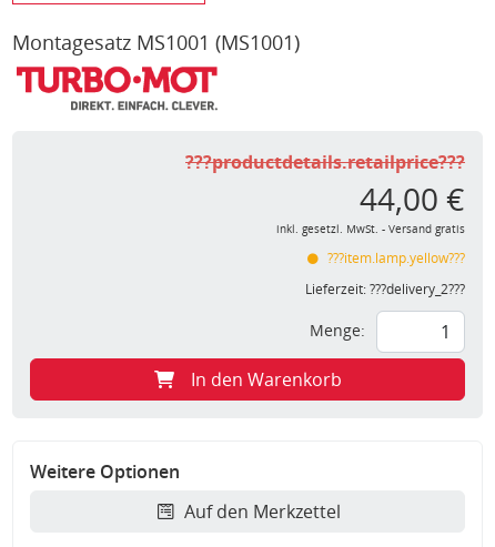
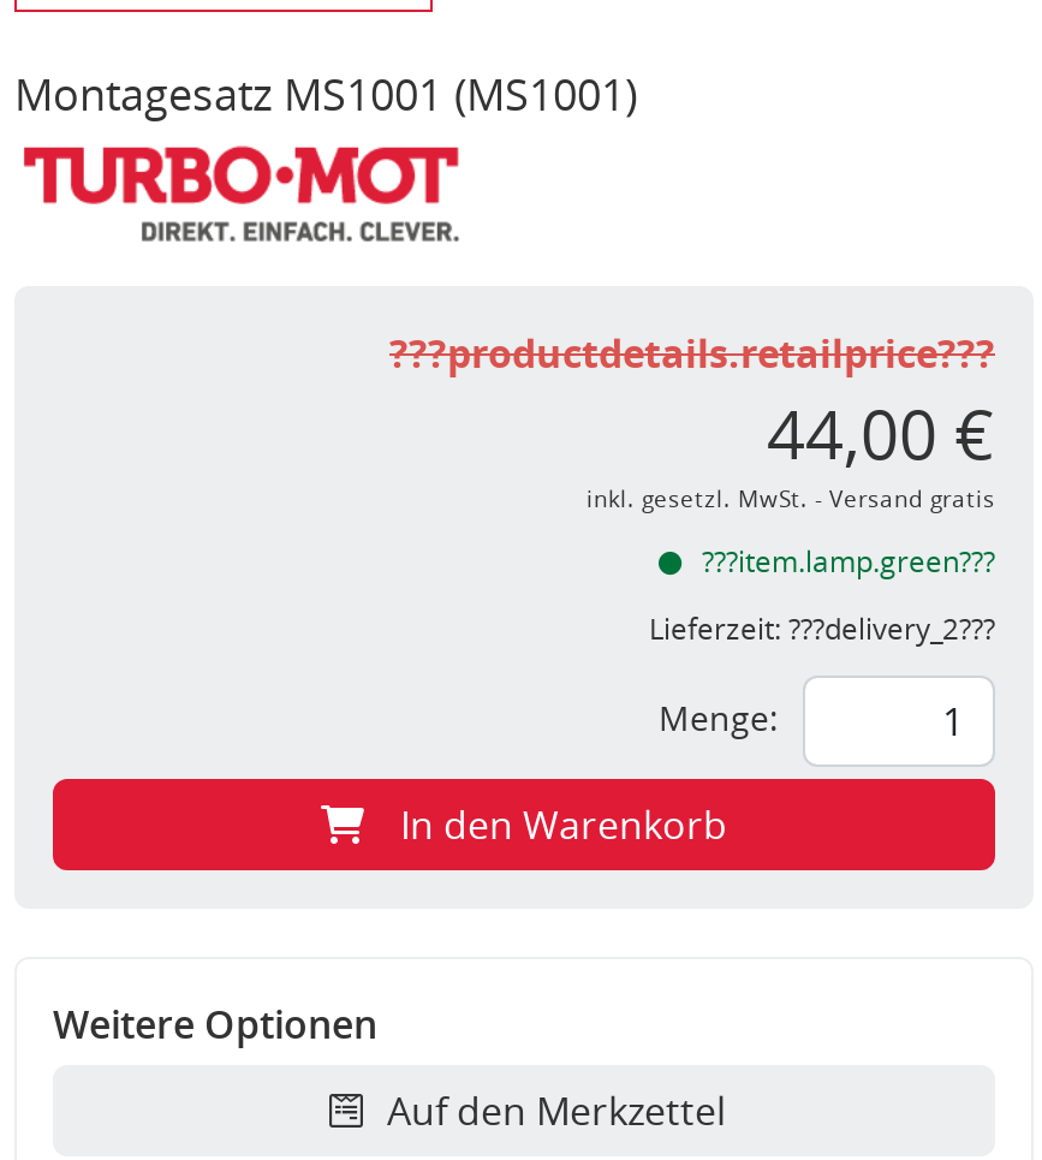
- ???item.lamp.yellow???
+ ???item.lamp.green???
